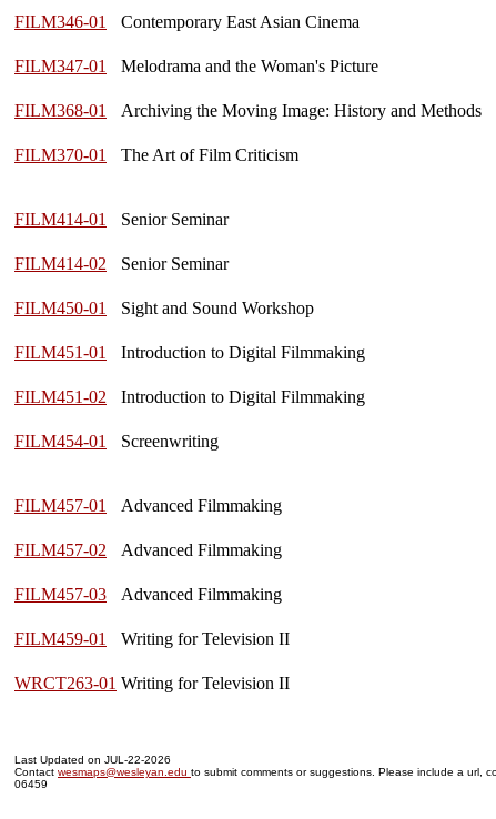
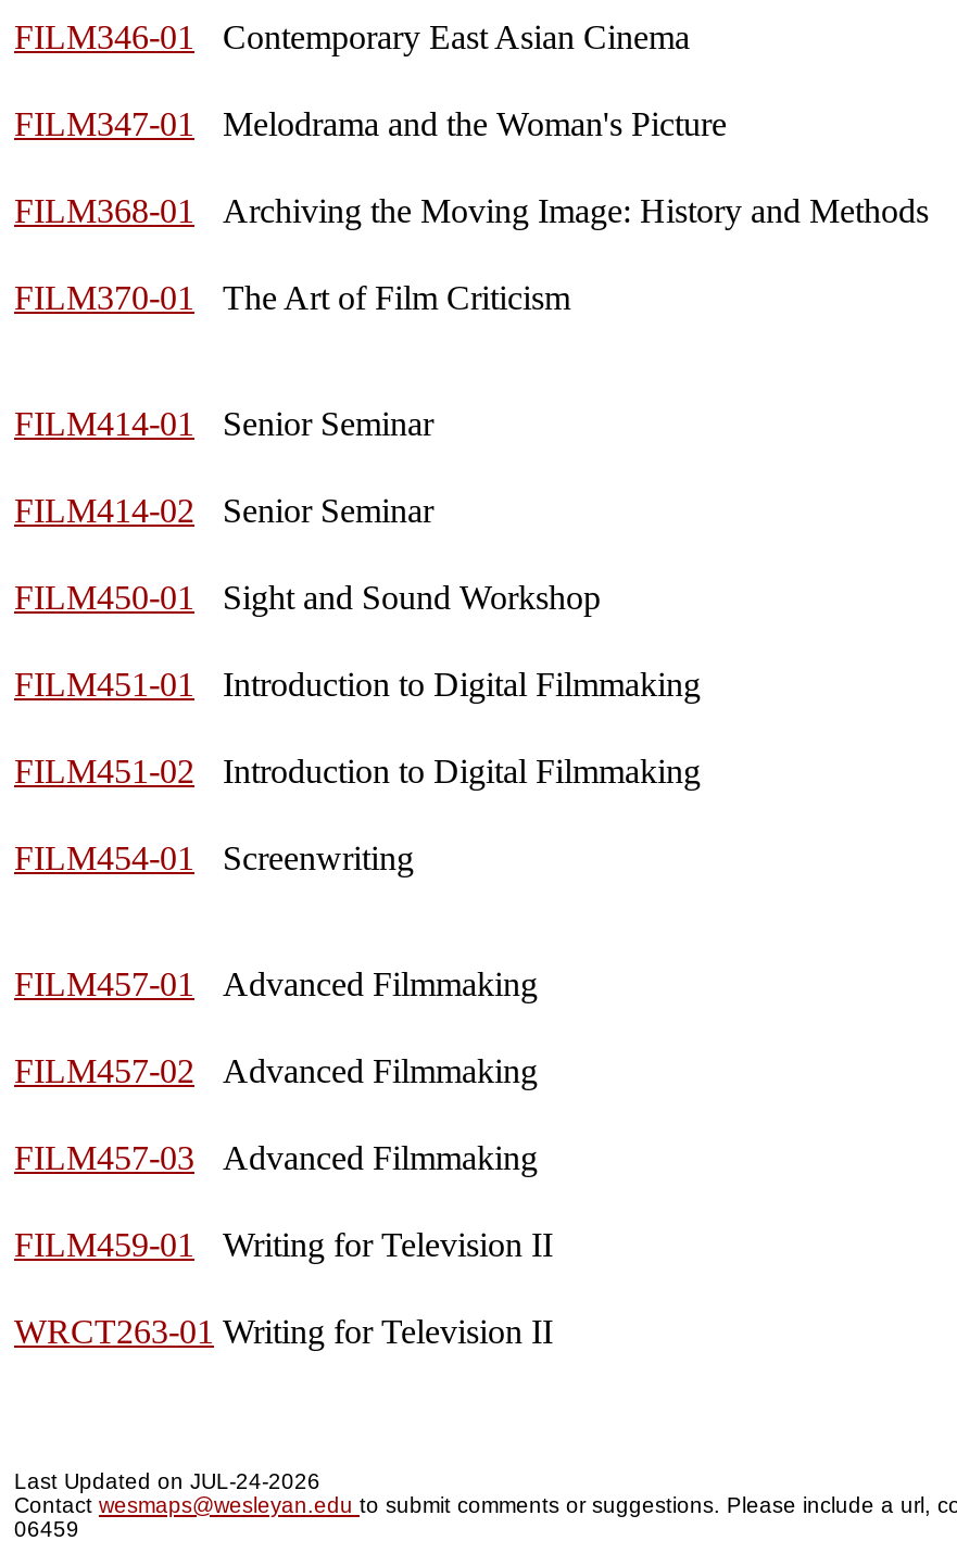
- Last Updated on JUL-22-2026
+ Last Updated on JUL-24-2026
